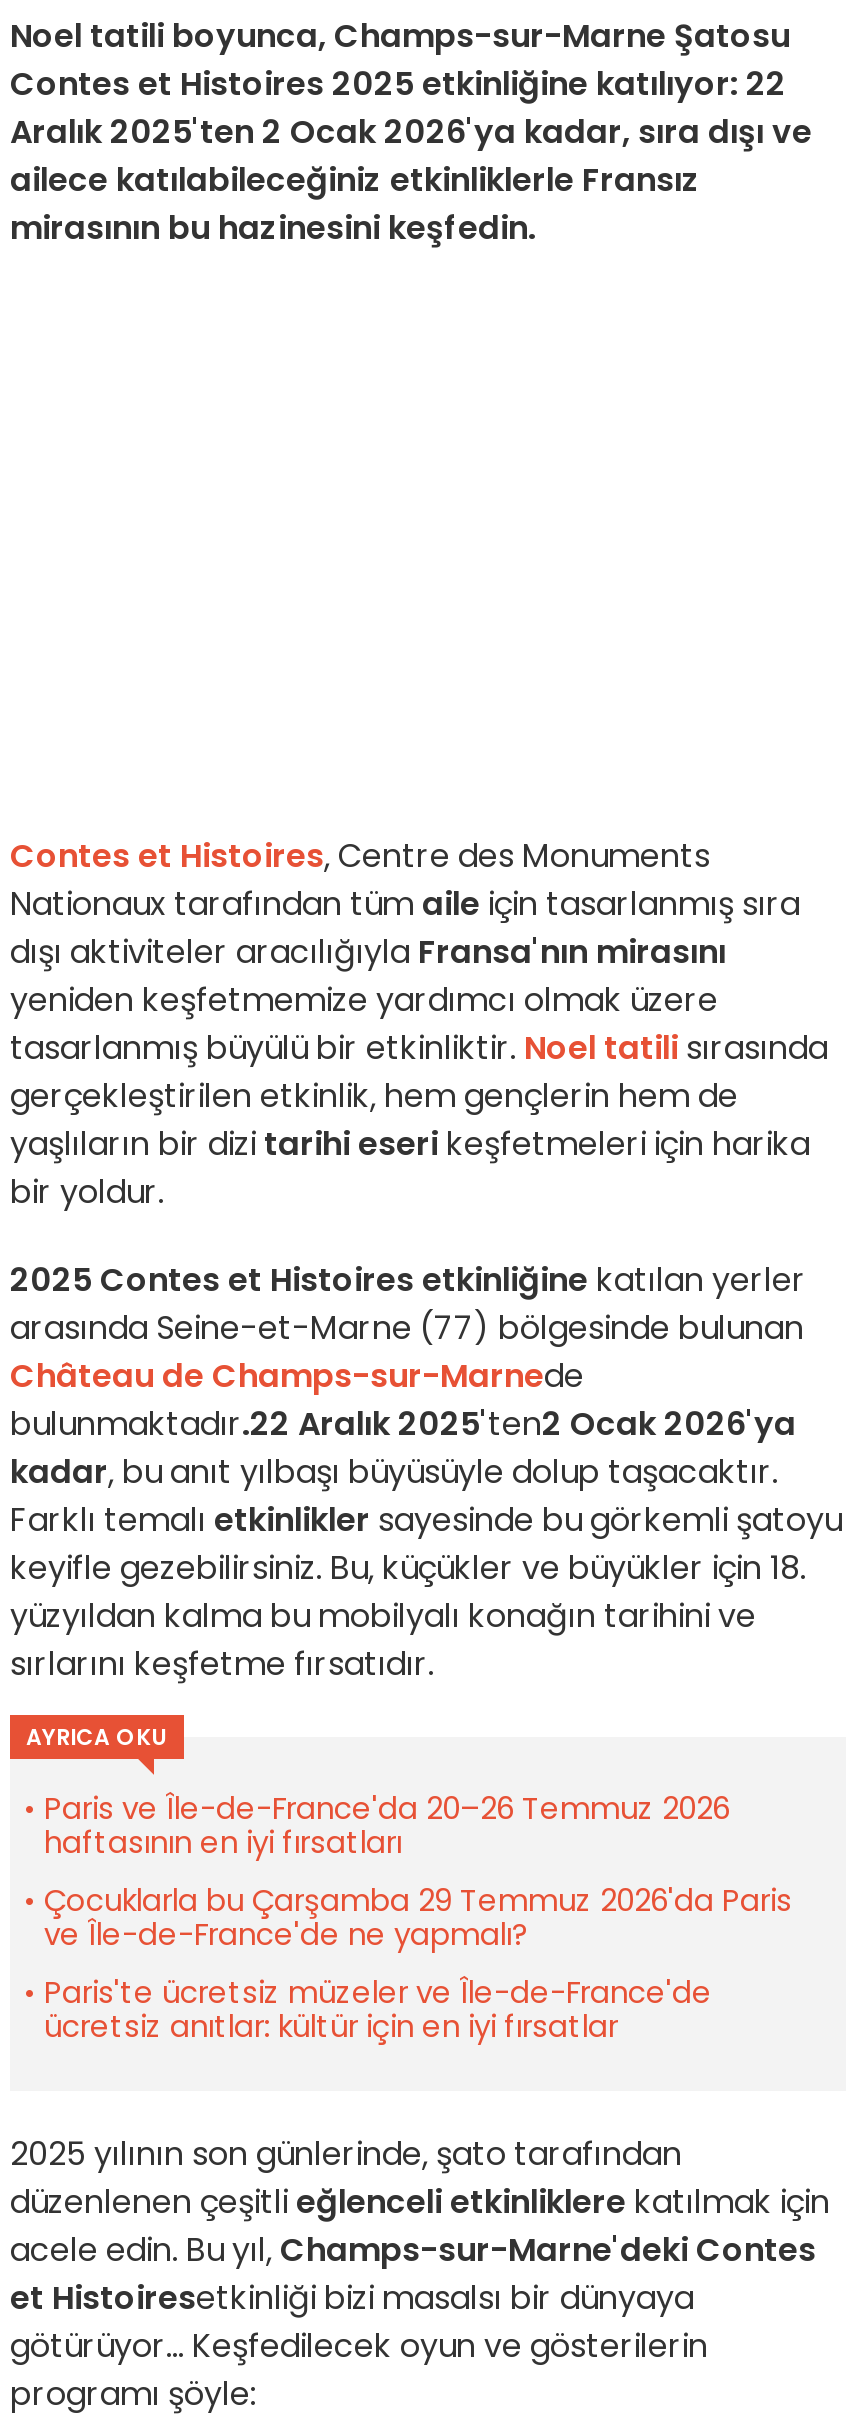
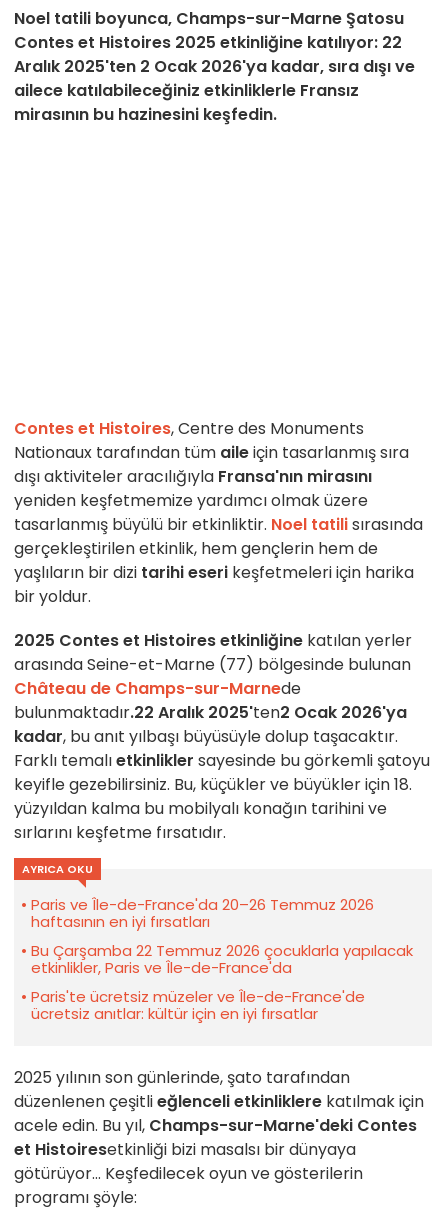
- Çocuklarla bu Çarşamba 29 Temmuz 2026'da Paris
- ve Île-de-France'de ne yapmalı?
+ Bu Çarşamba 22 Temmuz 2026 çocuklarla yapılacak
+ etkinlikler, Paris ve Île-de-France'da
